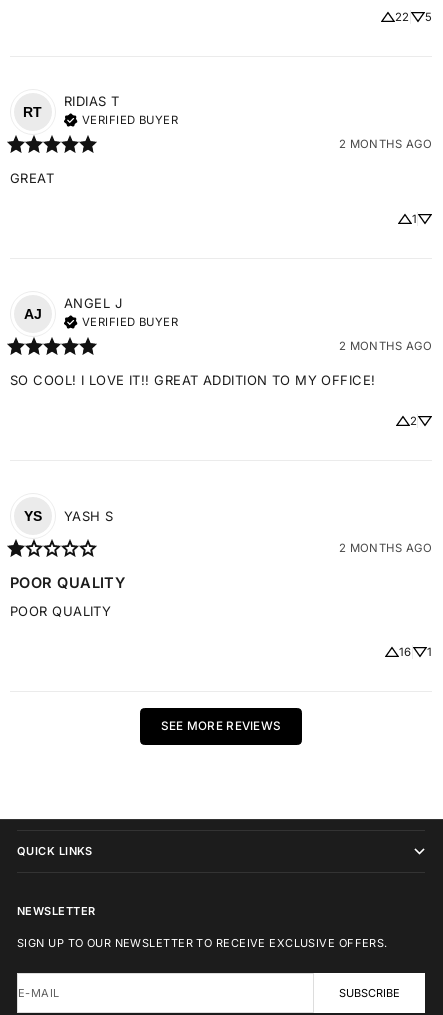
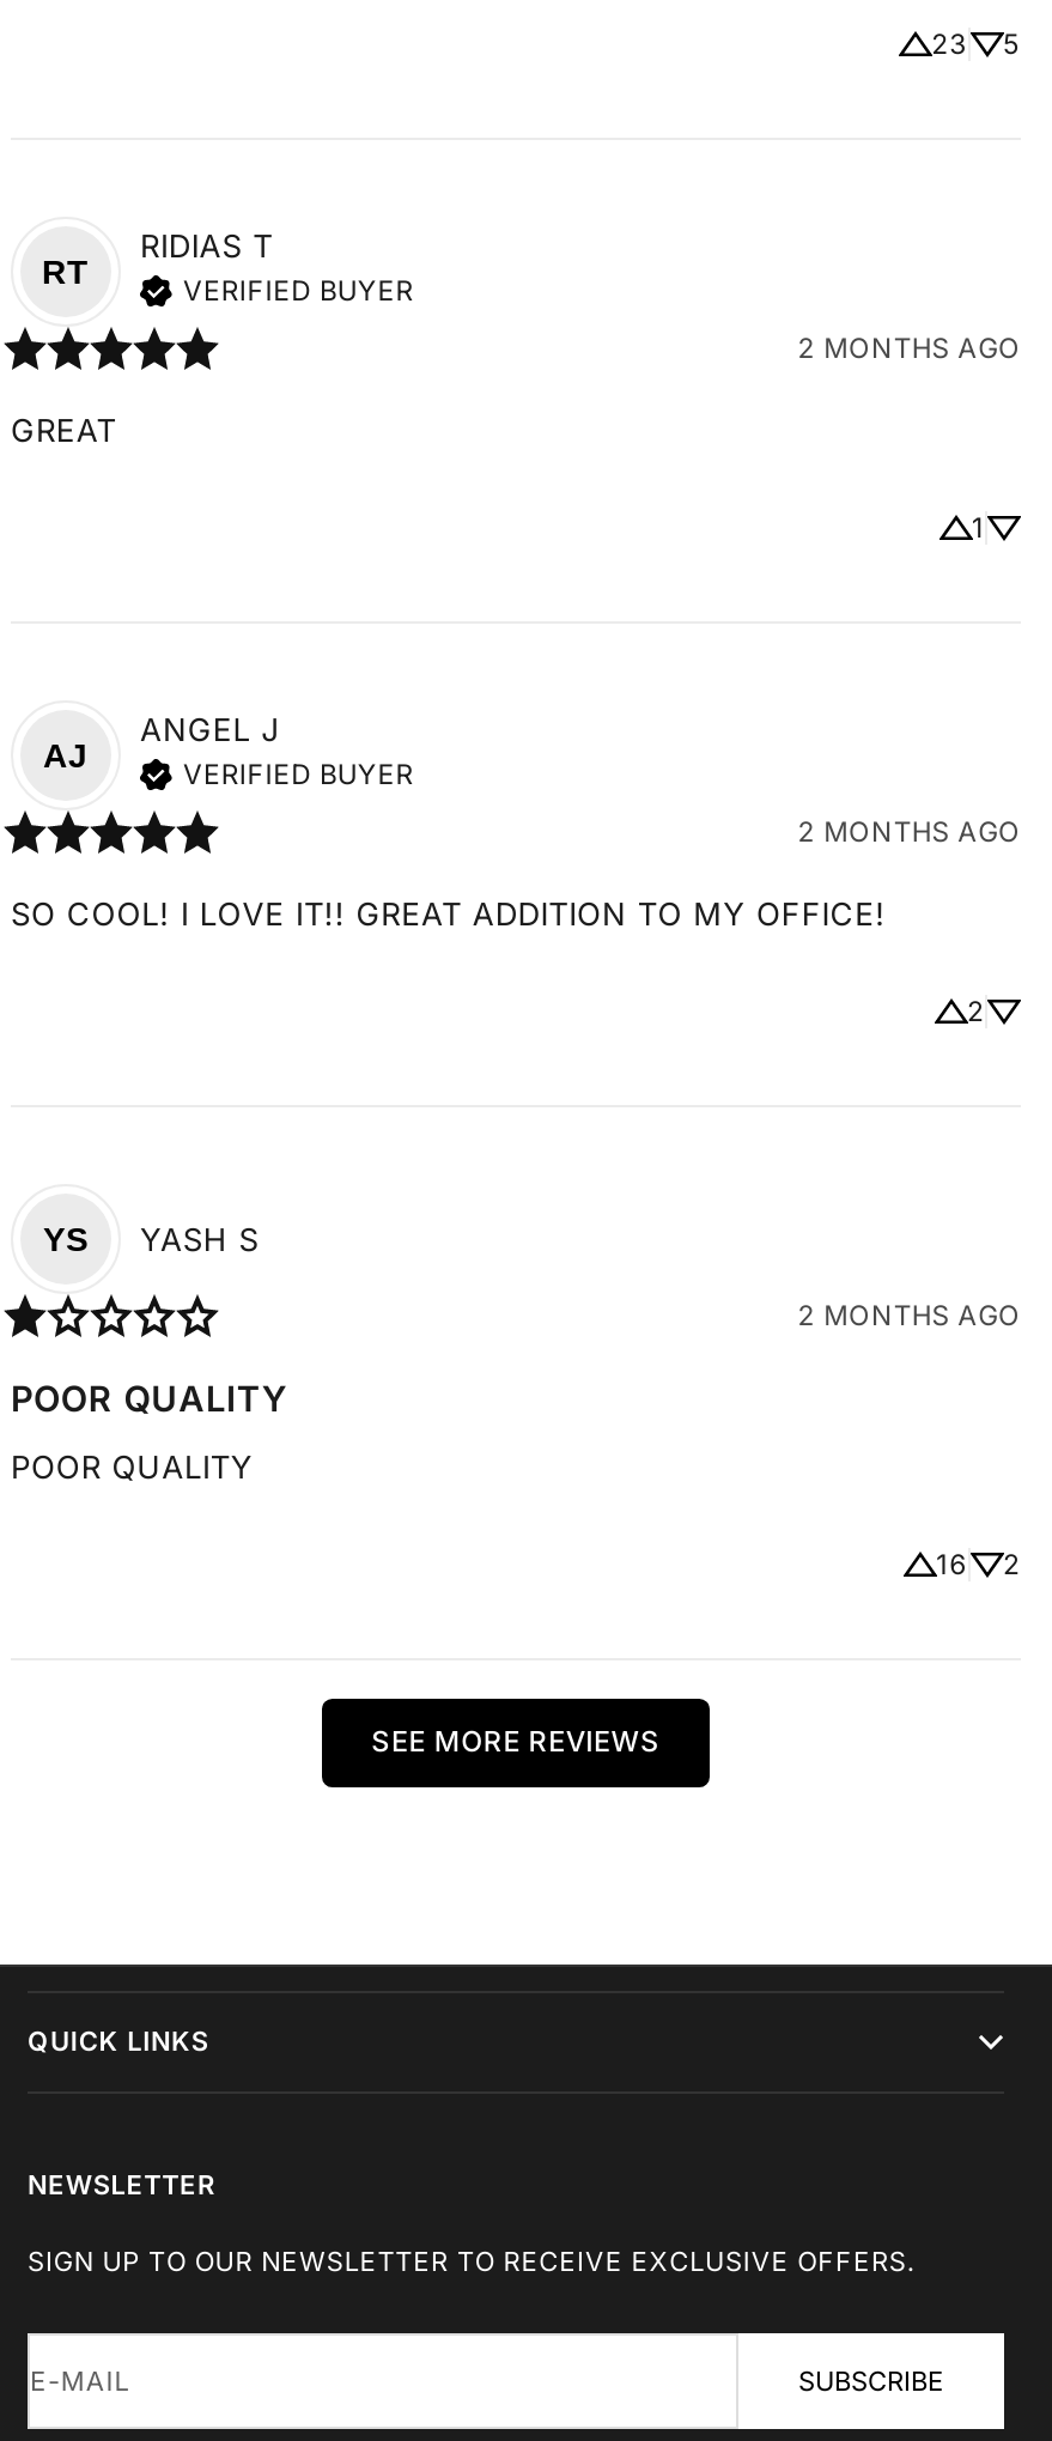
- 22 5
+ 23 5

- 16 1
+ 16 2
